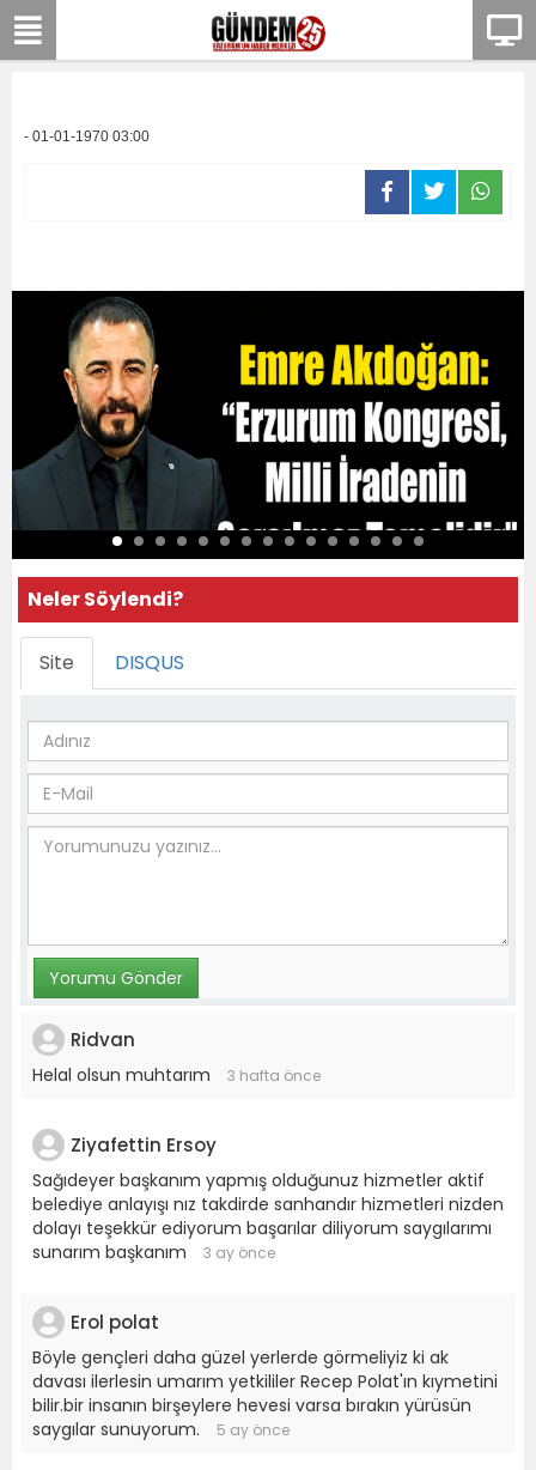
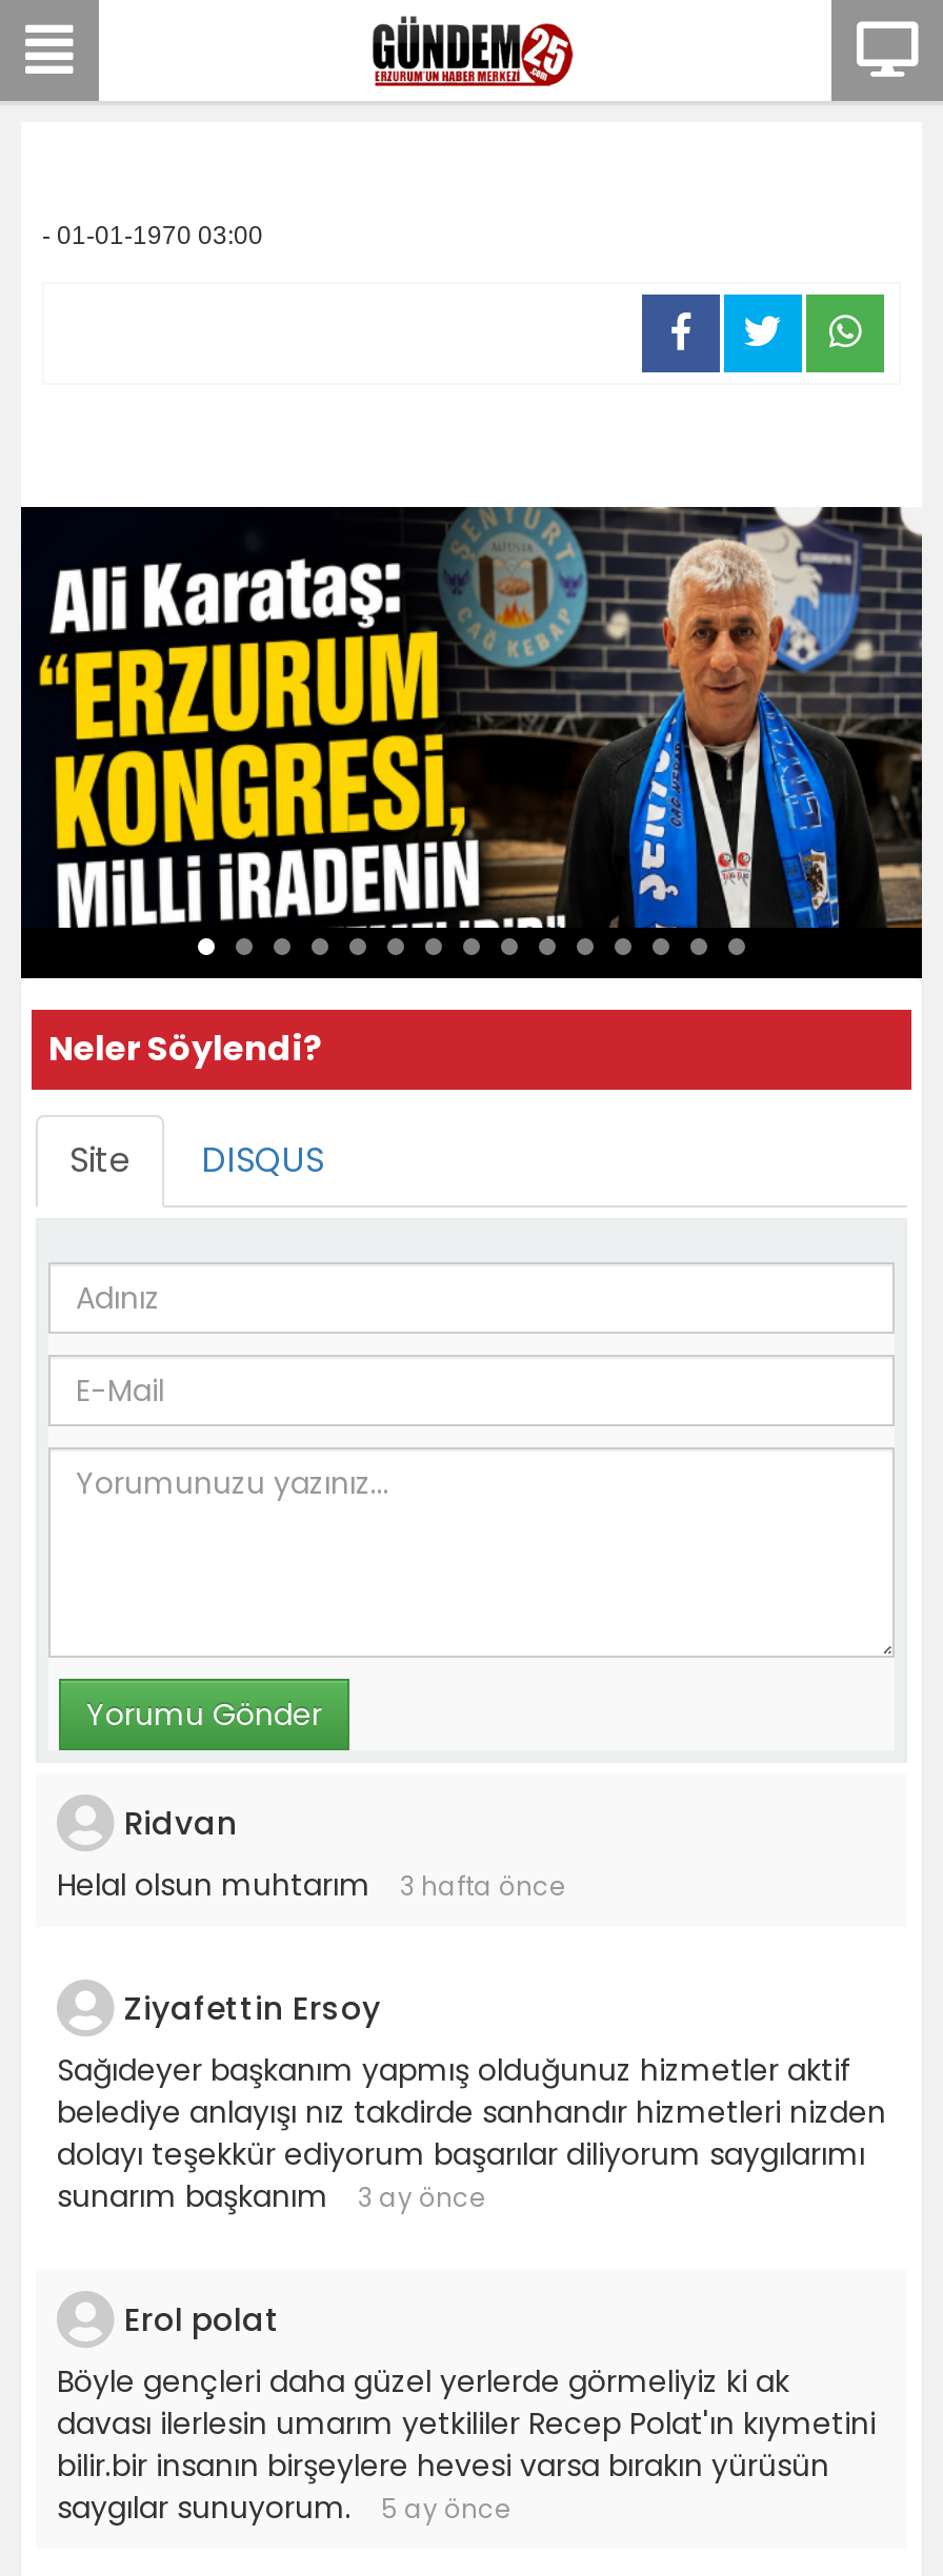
- [image]
+ [image]
